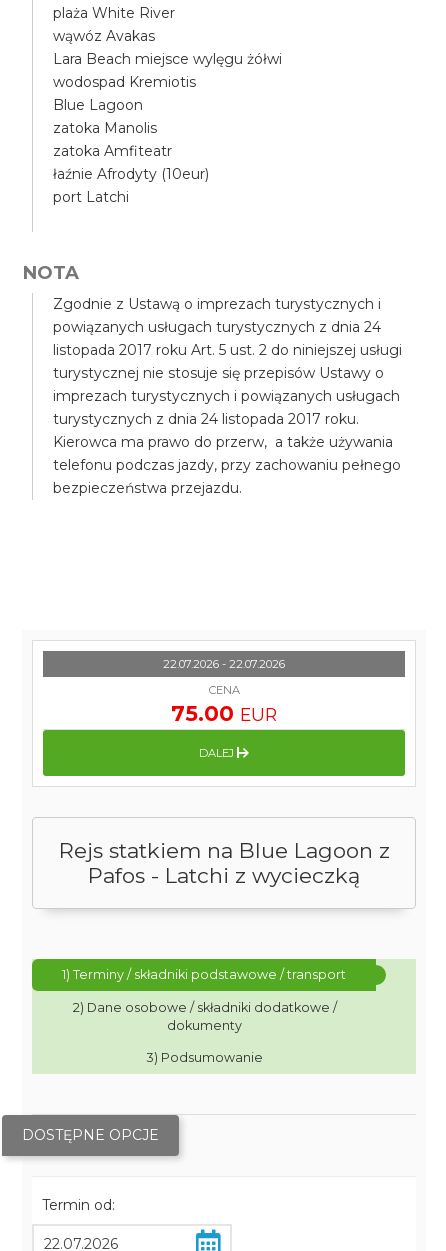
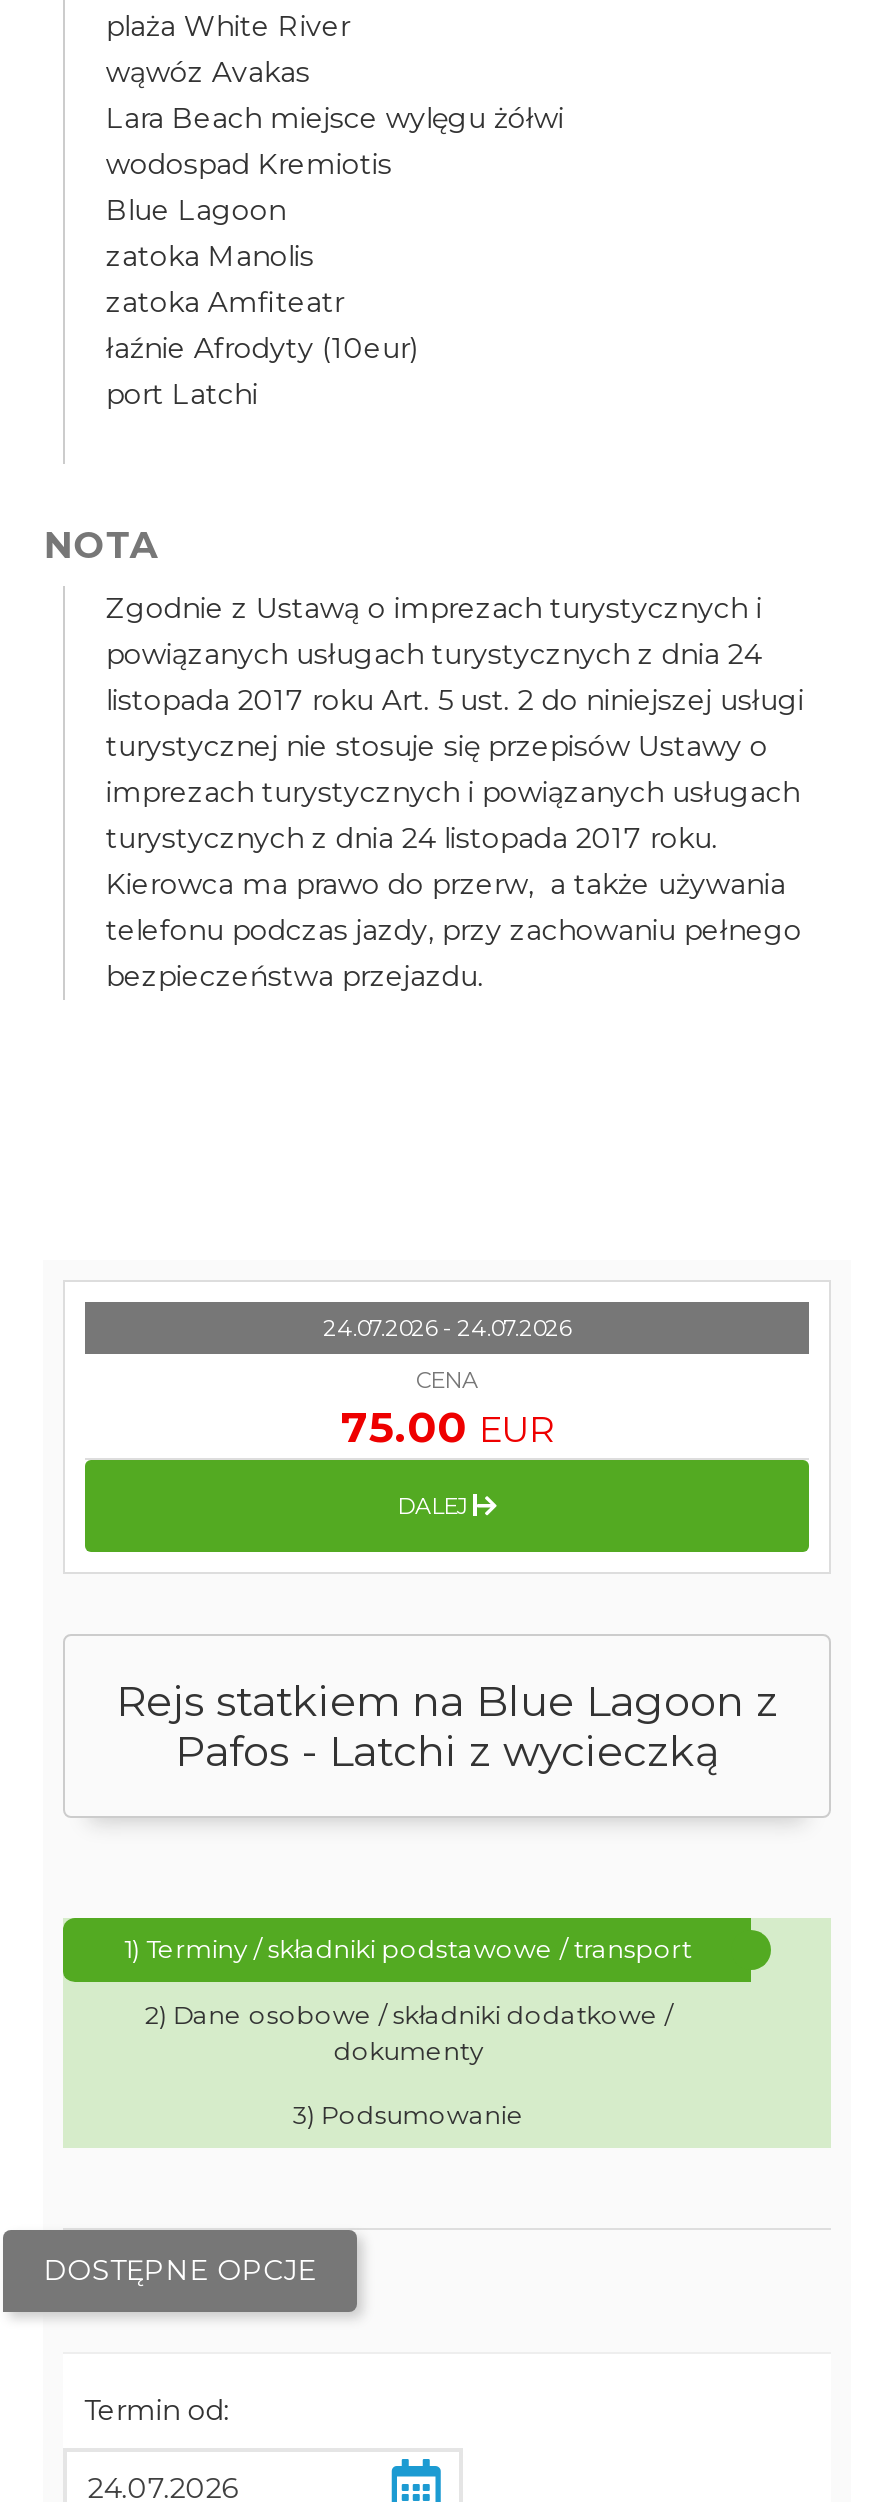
- 22.07.2026 - 22.07.2026
+ 24.07.2026 - 24.07.2026
